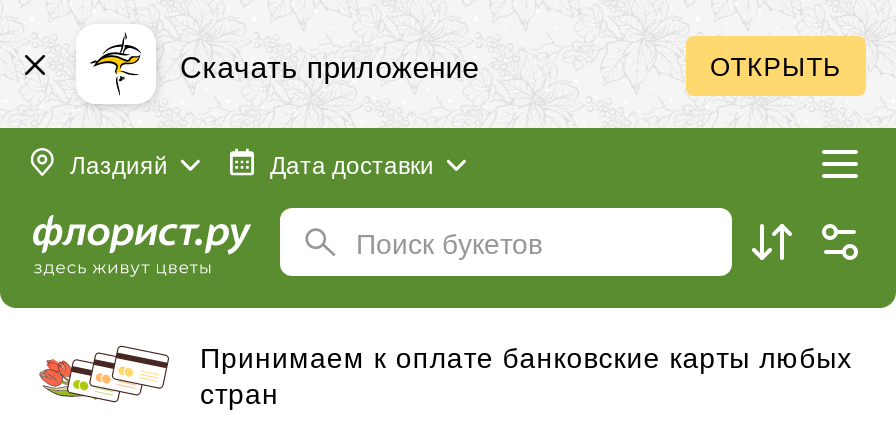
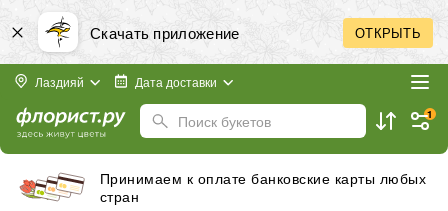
+ 1
